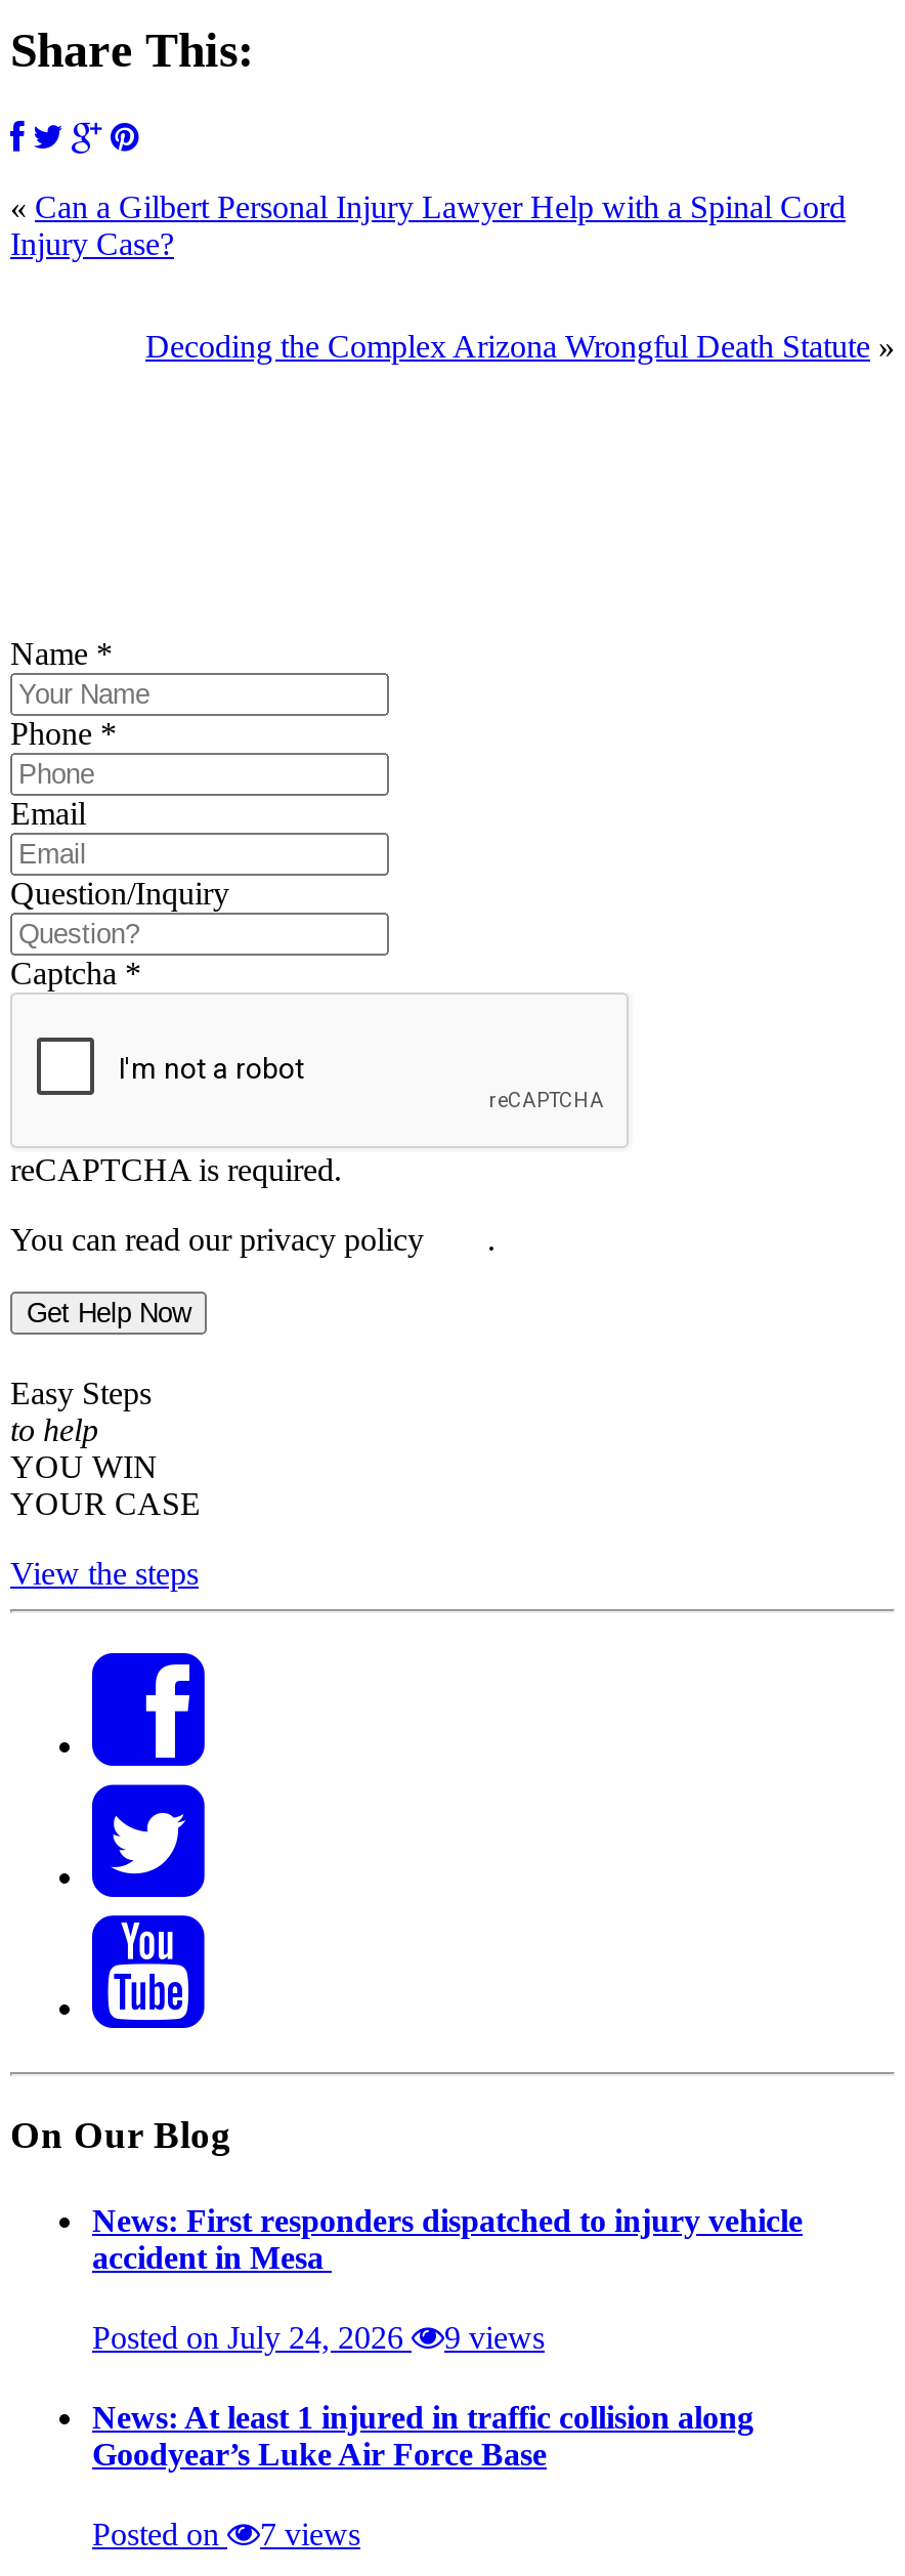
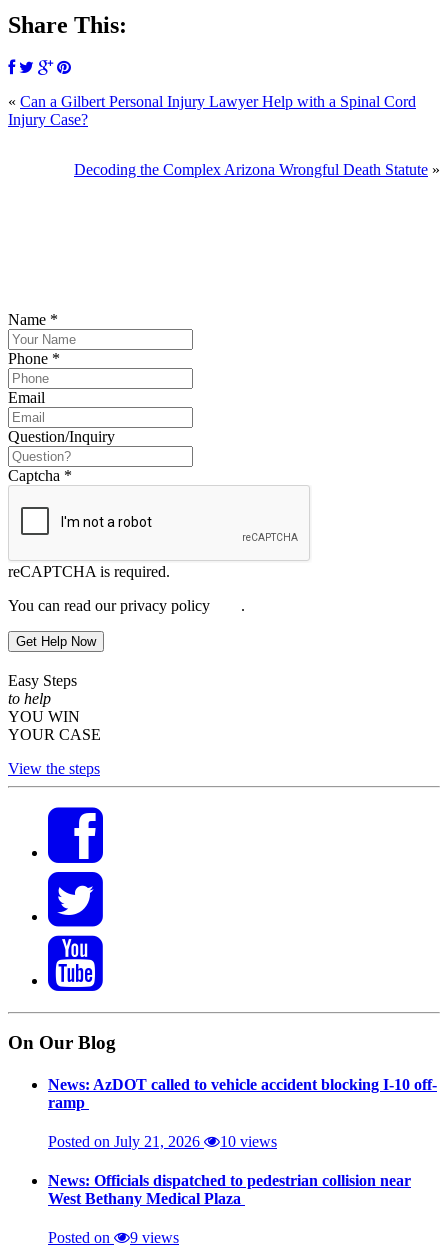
- News: First responders dispatched to injury vehicle
- accident in Mesa
+ News: AzDOT called to vehicle accident blocking I-10 off-
+ ramp

- Posted on July 24, 2026
- 9 views
+ Posted on July 21, 2026
+ 10 views

- News: At least 1 injured in traffic collision along
- Goodyear’s Luke Air Force Base
+ News: Officials dispatched to pedestrian collision near
+ West Bethany Medical Plaza

- Posted on 7 views
+ Posted on 9 views
